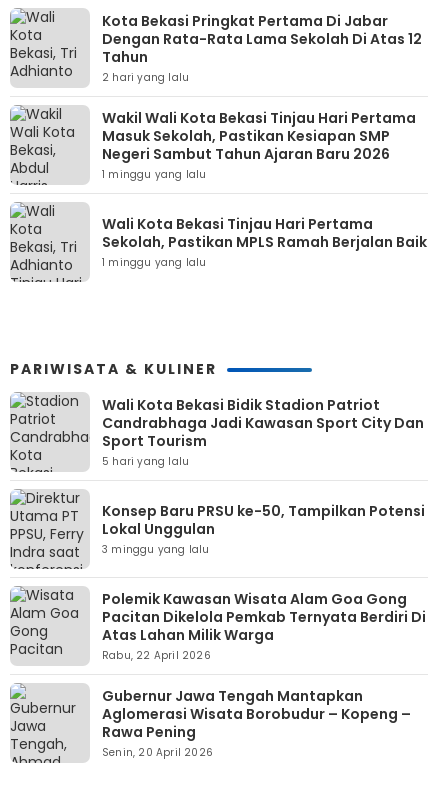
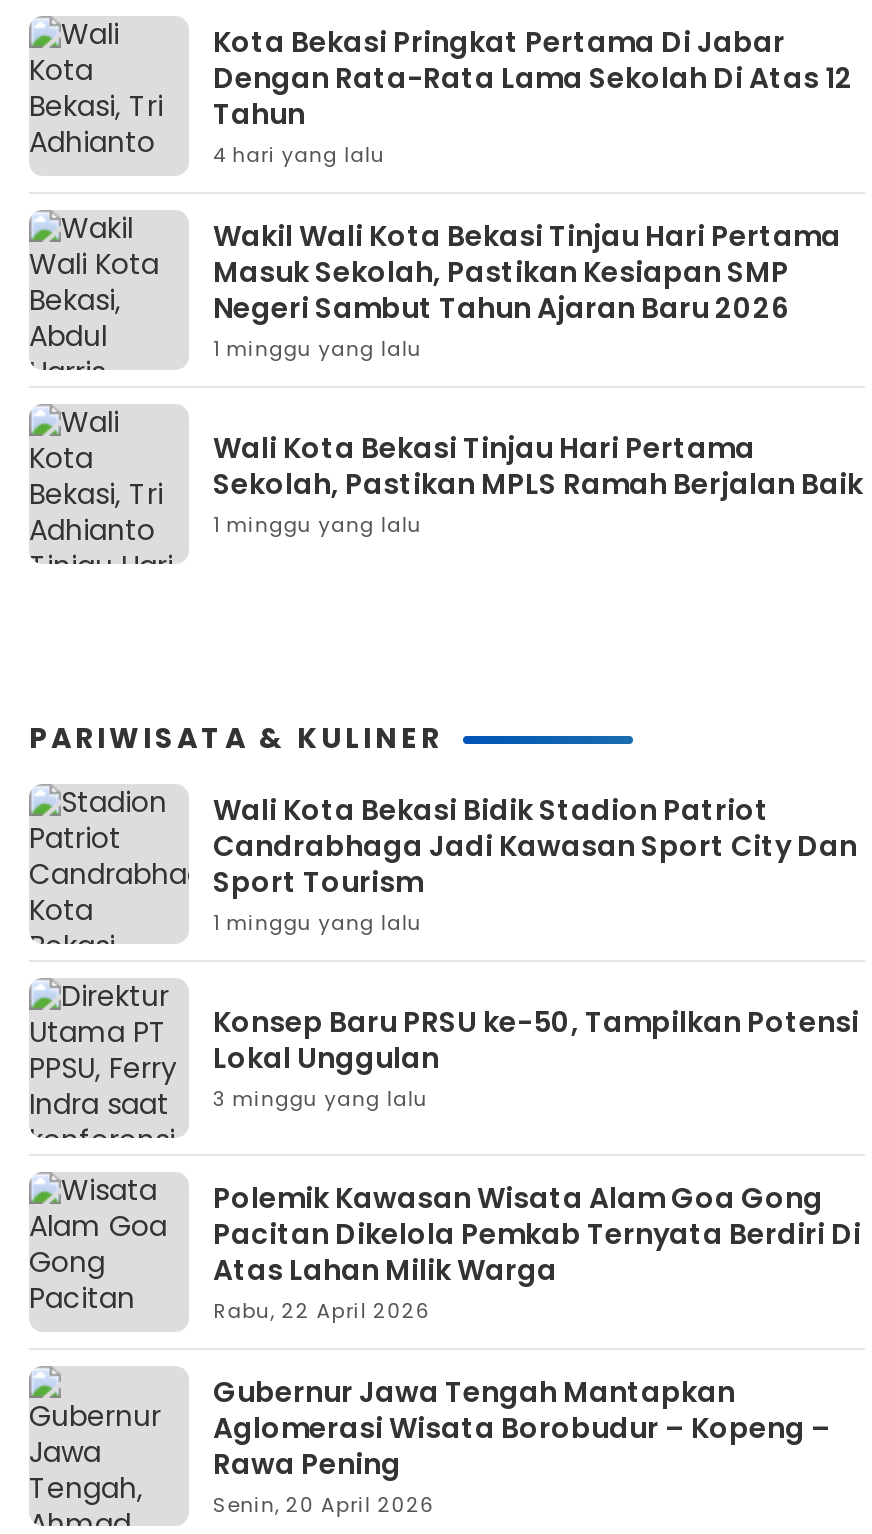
- 2 hari yang lalu
+ 4 hari yang lalu

- 5 hari yang lalu
+ 1 minggu yang lalu
